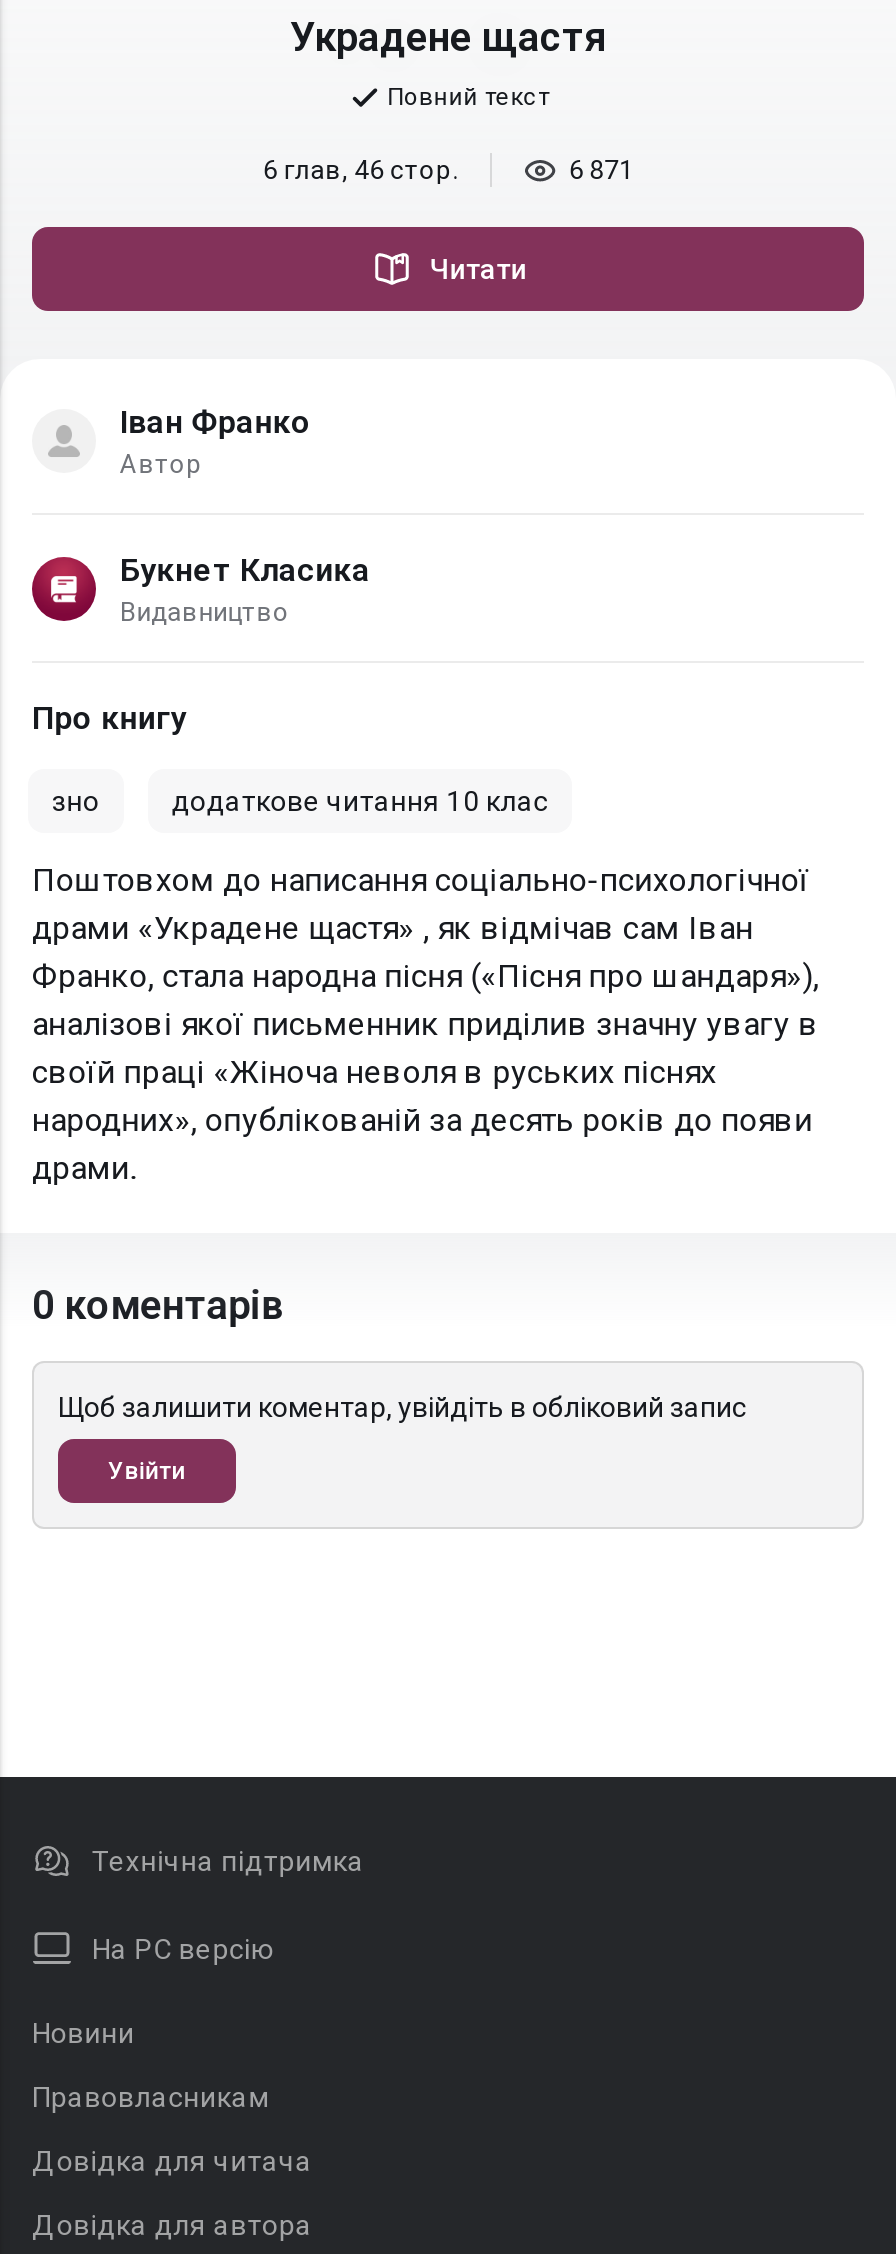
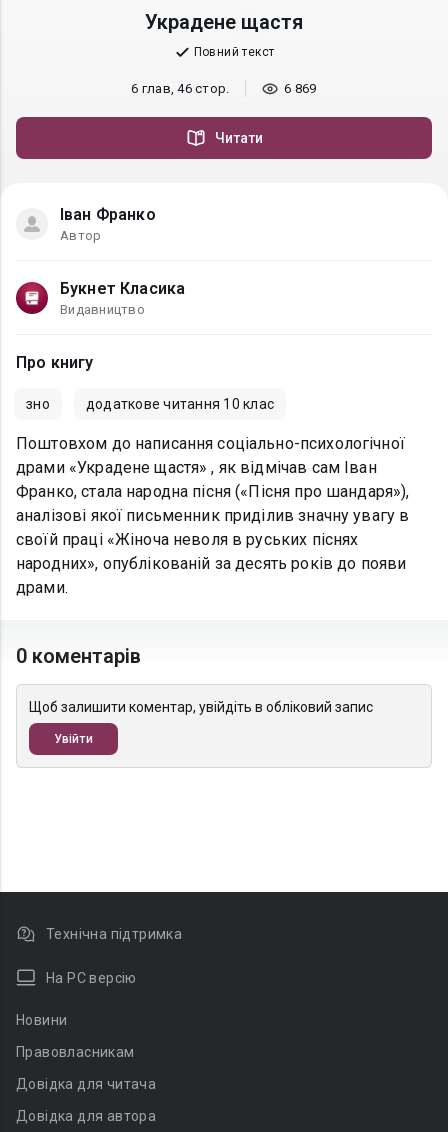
- 6 871
+ 6 869
